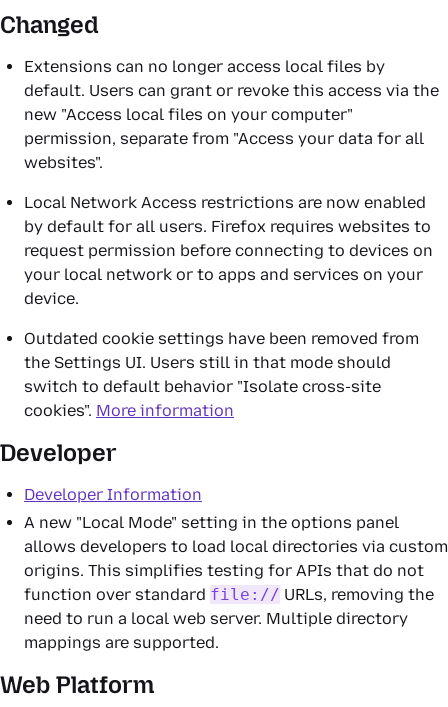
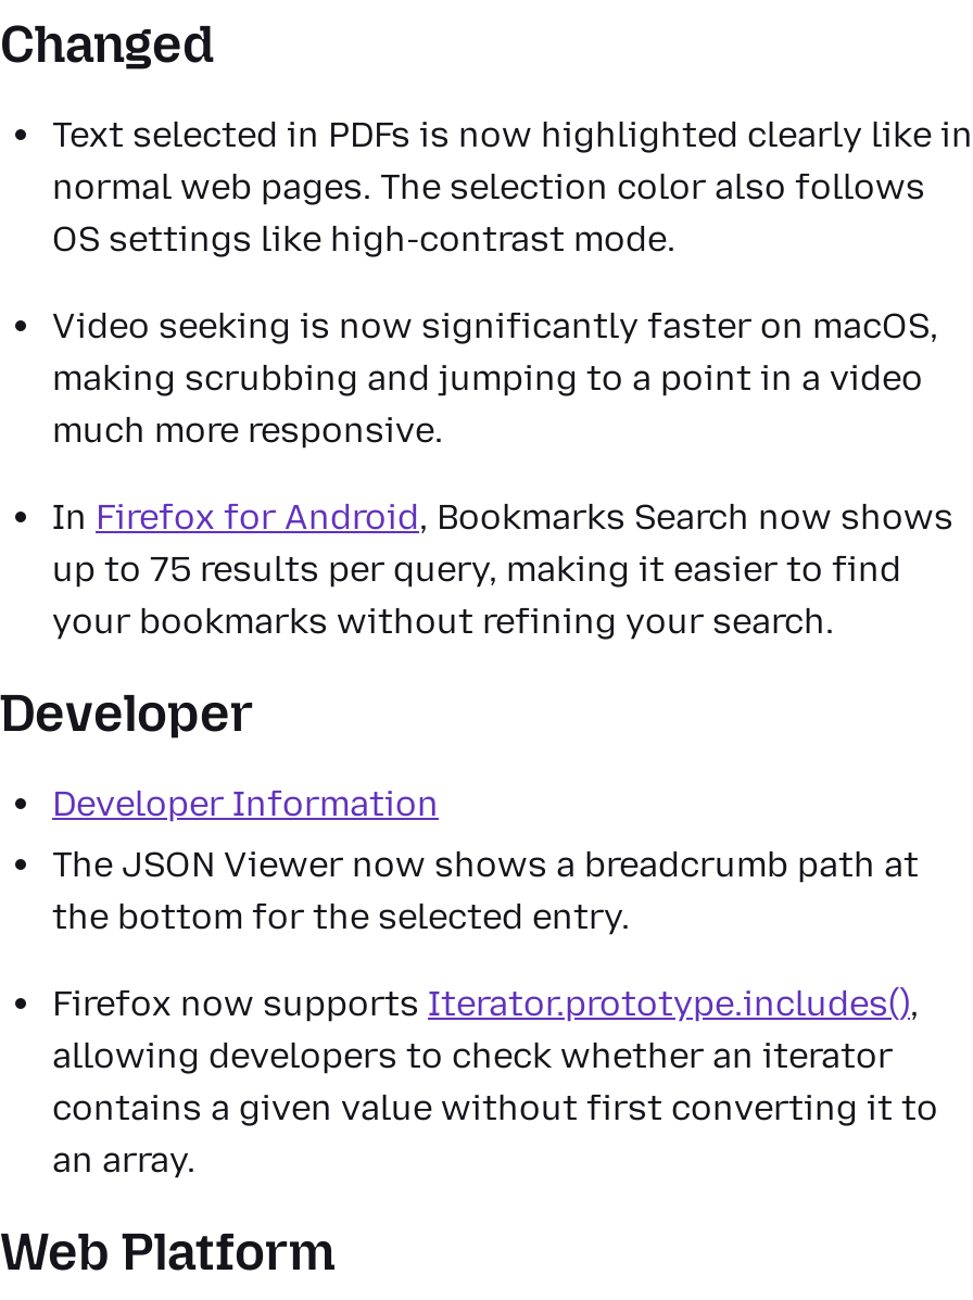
- Extensions can no longer access local files by
- default. Users can grant or revoke this access via the
- new "Access local files on your computer"
- permission, separate from "Access your data for all
- websites".
+ Text selected in PDFs is now highlighted clearly like in
+ normal web pages. The selection color also follows
+ OS settings like high-contrast mode.

- Local Network Access restrictions are now enabled
- by default for all users. Firefox requires websites to
- request permission before connecting to devices on
- your local network or to apps and services on your
- device.
+ Video seeking is now significantly faster on macOS,
+ making scrubbing and jumping to a point in a video
+ much more responsive.

- Outdated cookie settings have been removed from
- the Settings UI. Users still in that mode should
- switch to default behavior "Isolate cross-site
- cookies". More information
+ In Firefox for Android, Bookmarks Search now shows
+ up to 75 results per query, making it easier to find
+ your bookmarks without refining your search.

moved up: Developer | Developer Information

- A new "Local Mode" setting in the options panel
- allows developers to load local directories via custom
- origins. This simplifies testing for APIs that do not
- function over standard file:// URLs, removing the
- need to run a local web server. Multiple directory
- mappings are supported.
+ The JSON Viewer now shows a breadcrumb path at
+ the bottom for the selected entry.
+ Firefox now supports Iterator.prototype.includes(),
+ allowing developers to check whether an iterator
+ contains a given value without first converting it to
+ an array.
